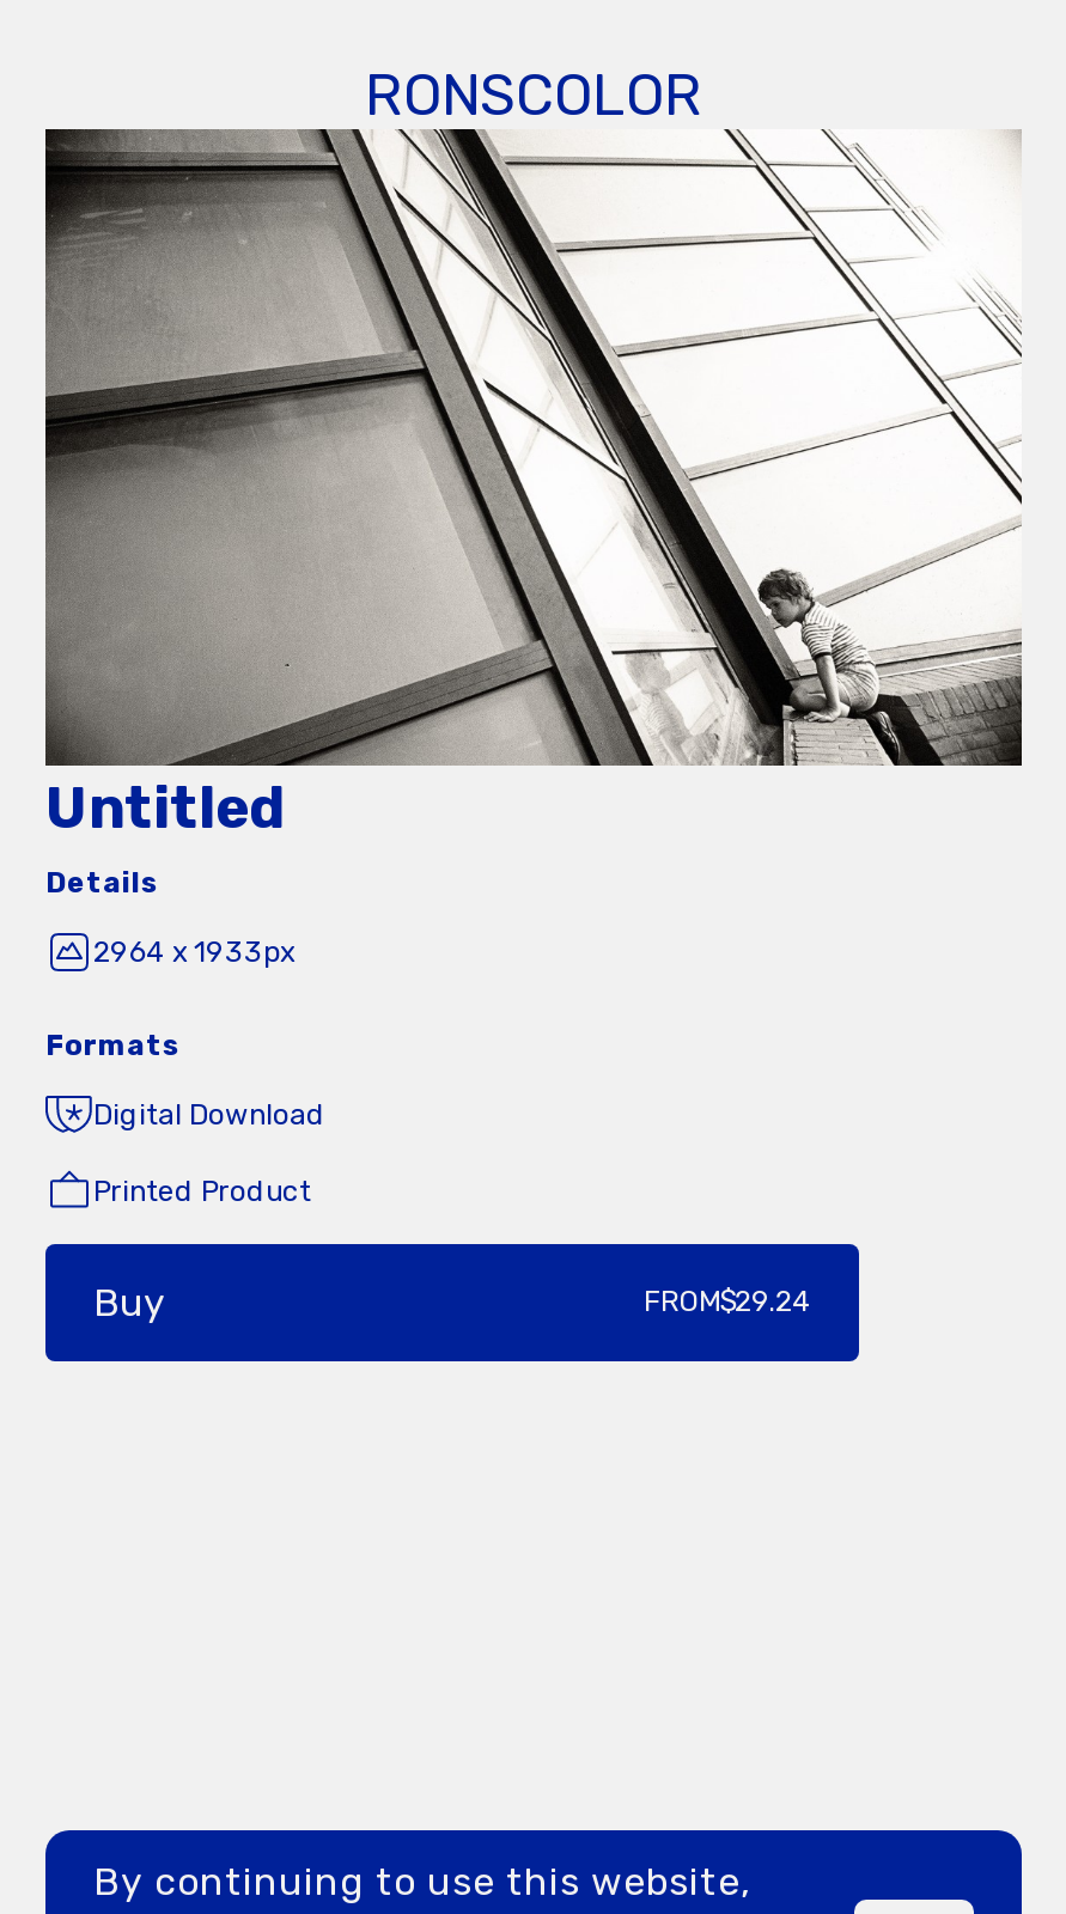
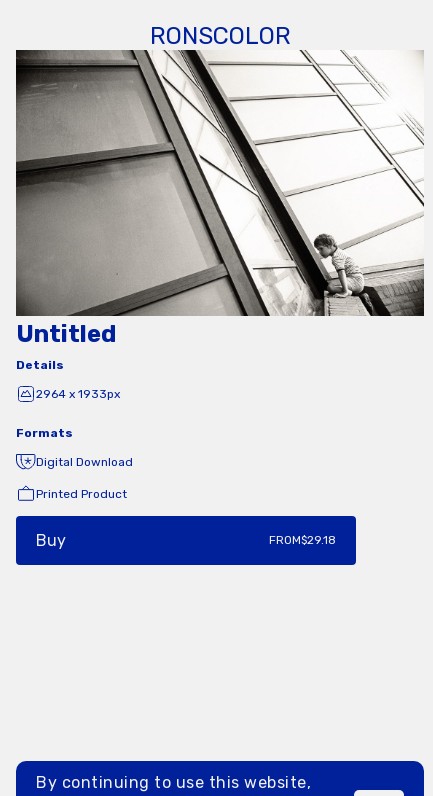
- FROM$29.24
+ FROM$29.18
